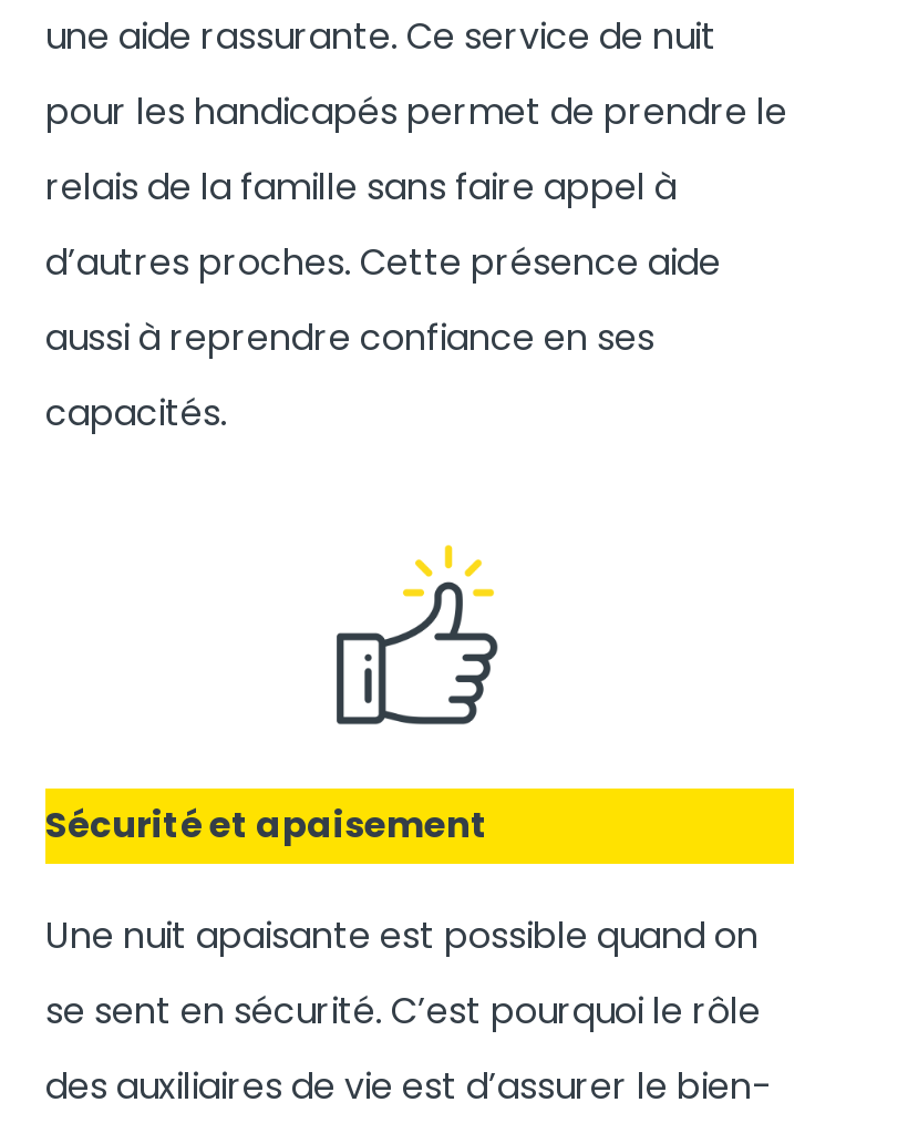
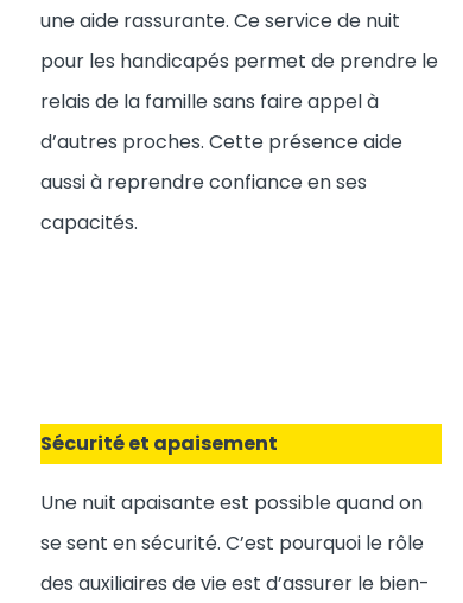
- [image]
